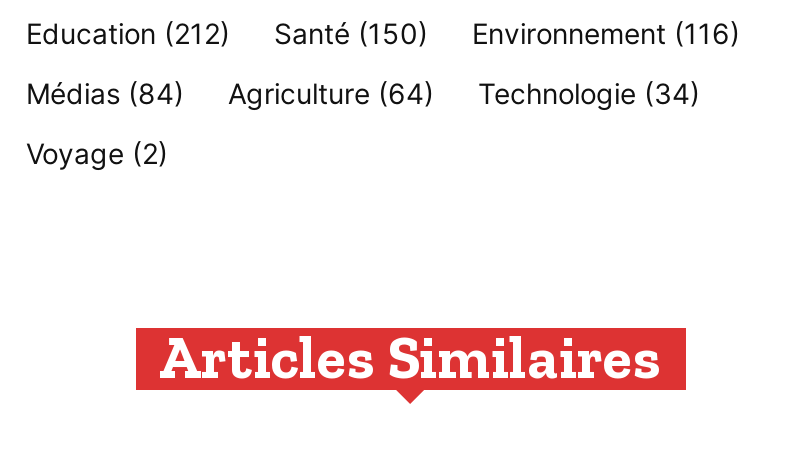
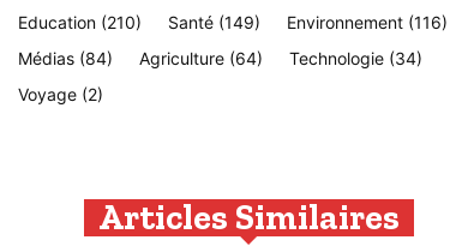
- Education (212)
+ Education (210)

- Santé (150)
+ Santé (149)
